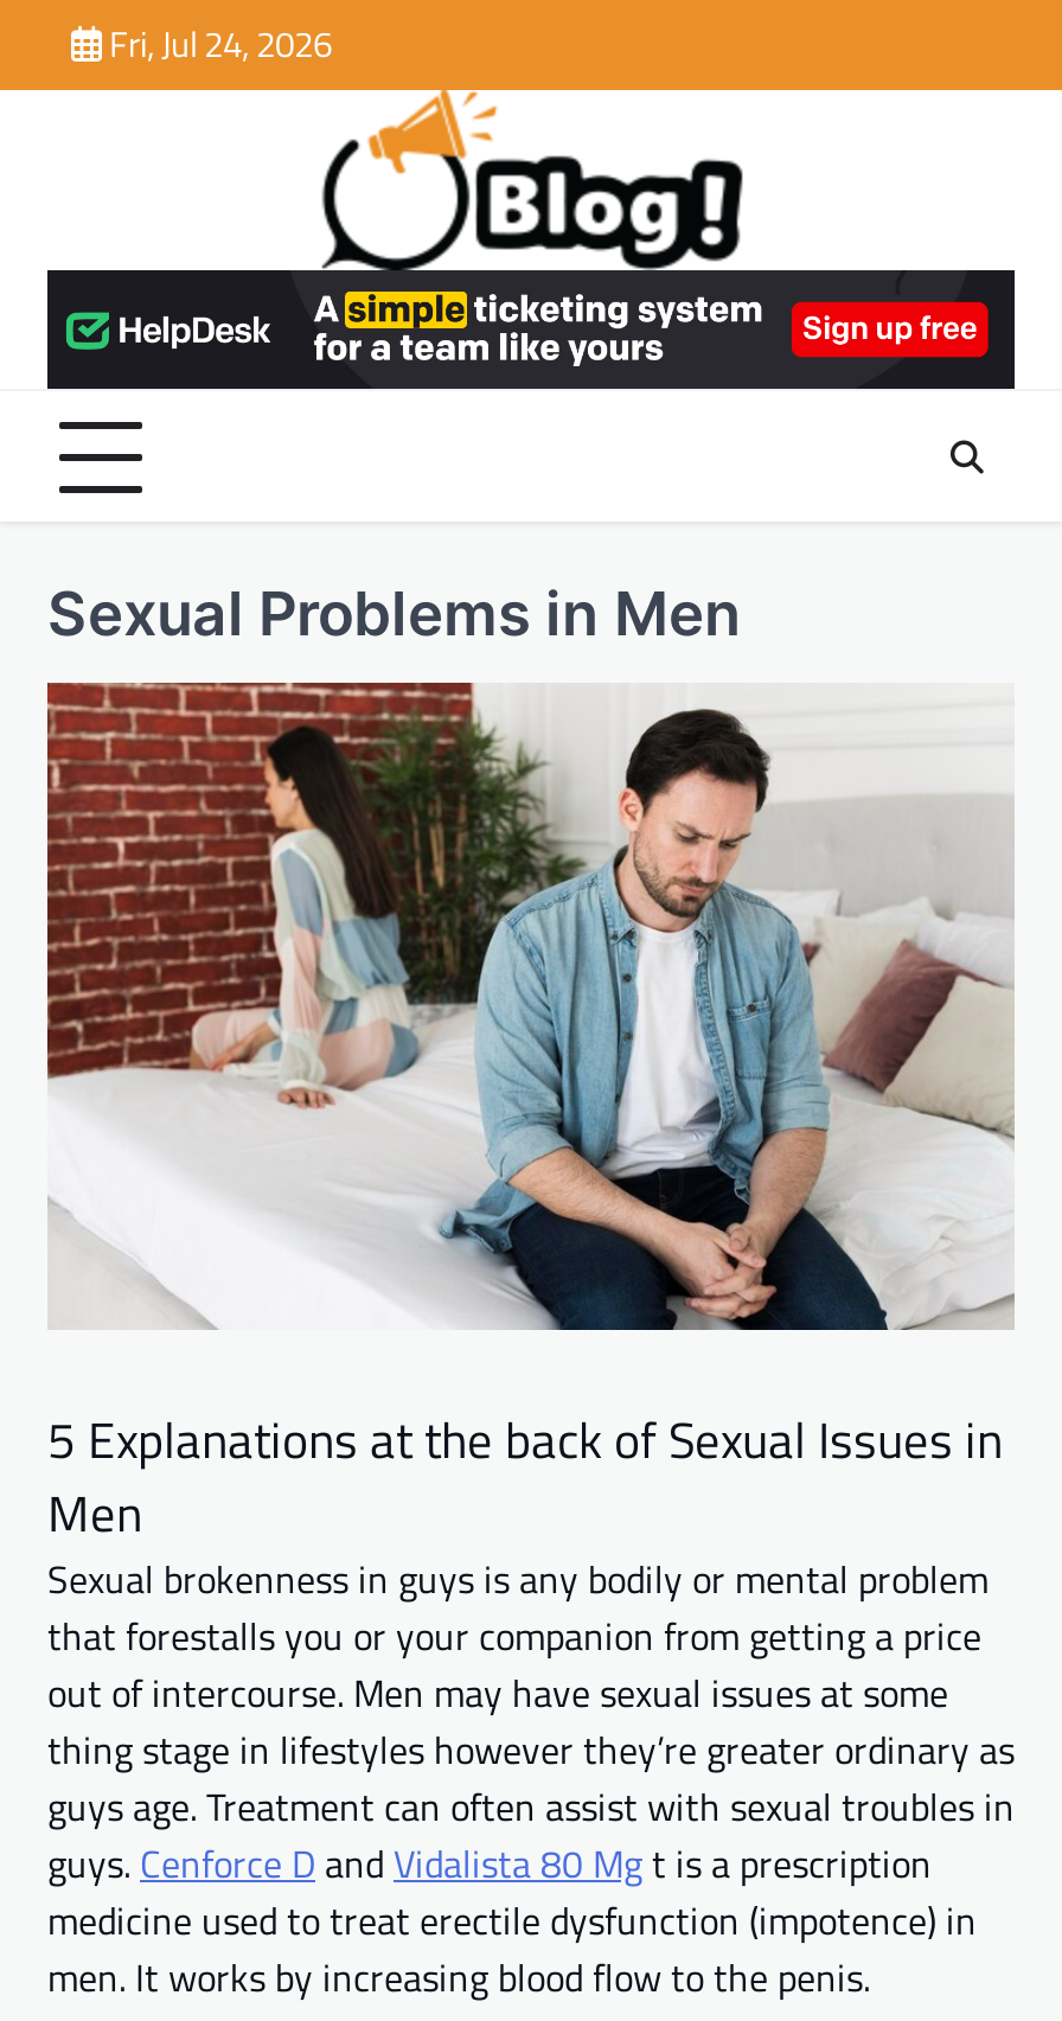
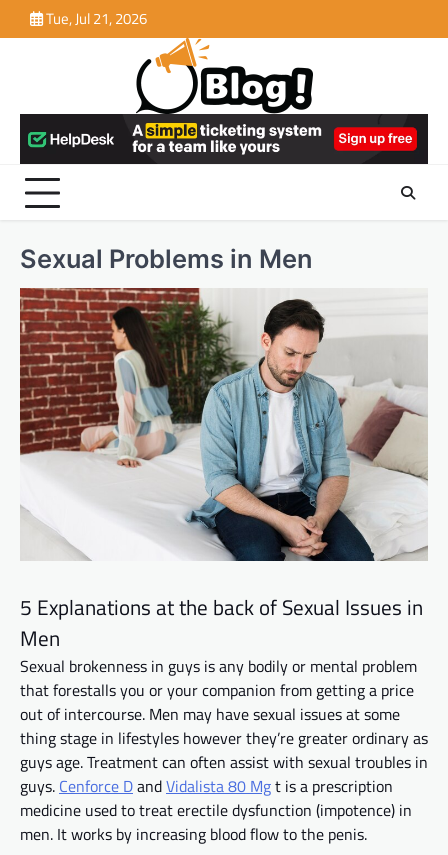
- Fri, Jul 24, 2026
+ Tue, Jul 21, 2026
